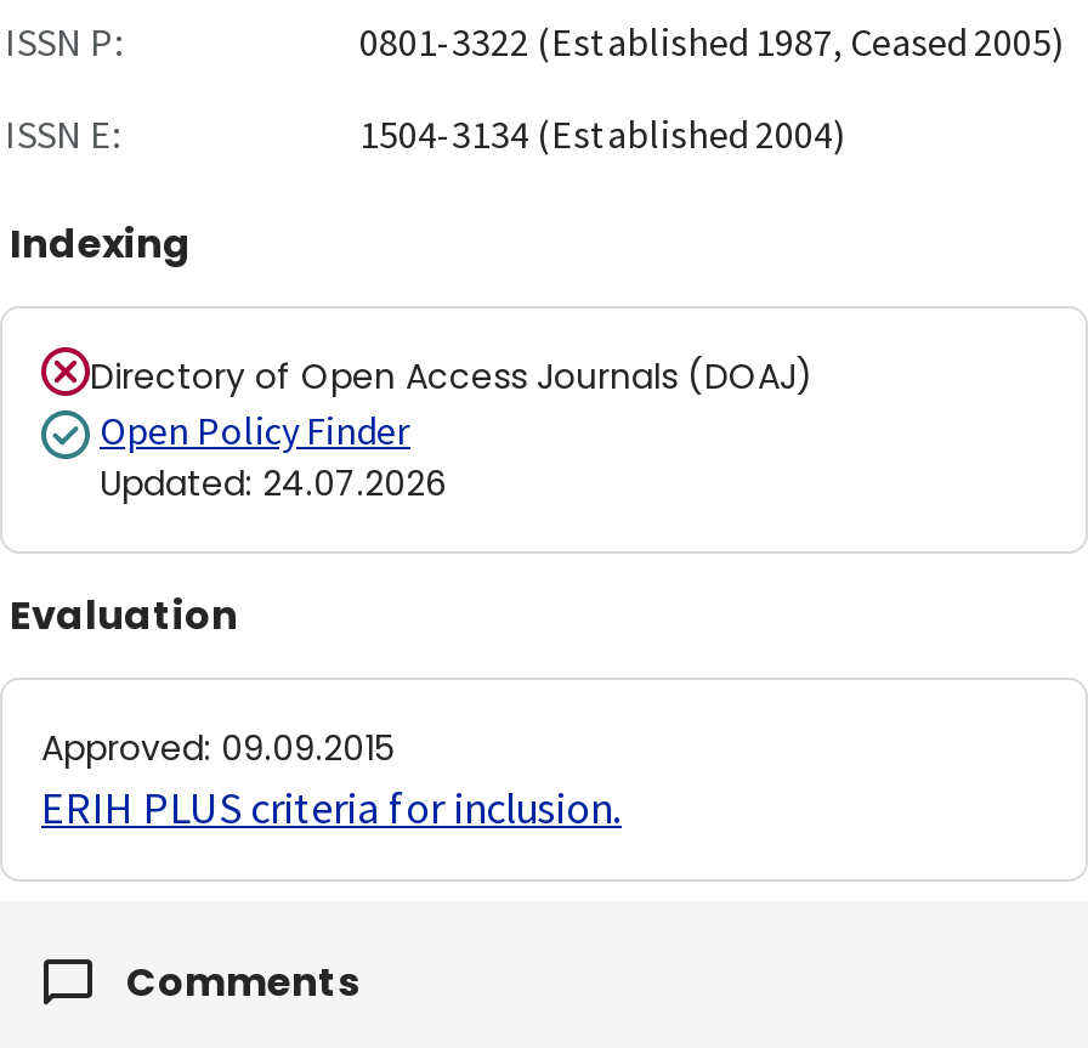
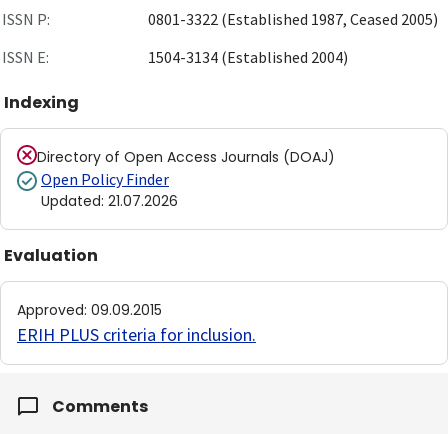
- Updated: 24.07.2026
+ Updated: 21.07.2026
